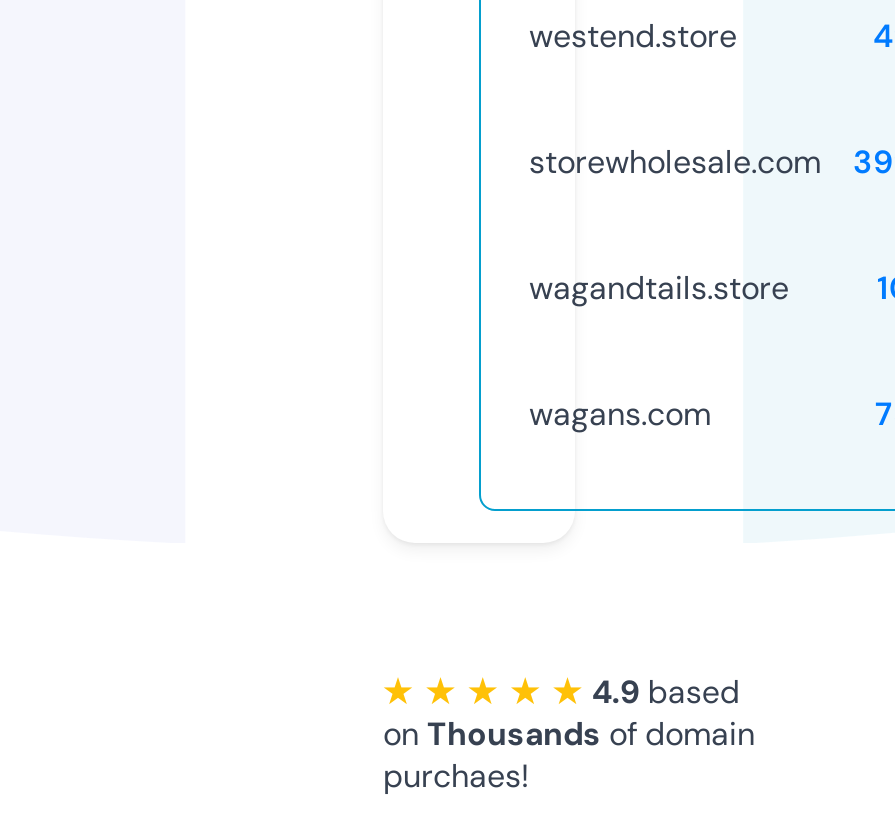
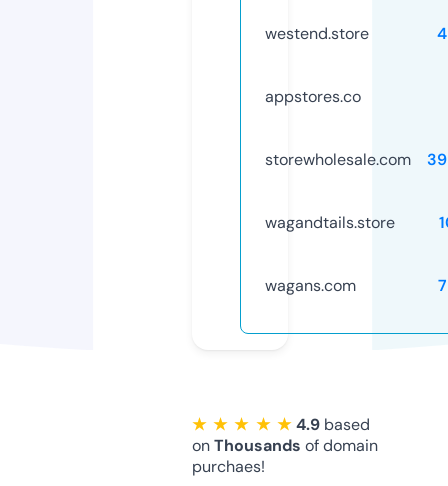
+ appstores.co
